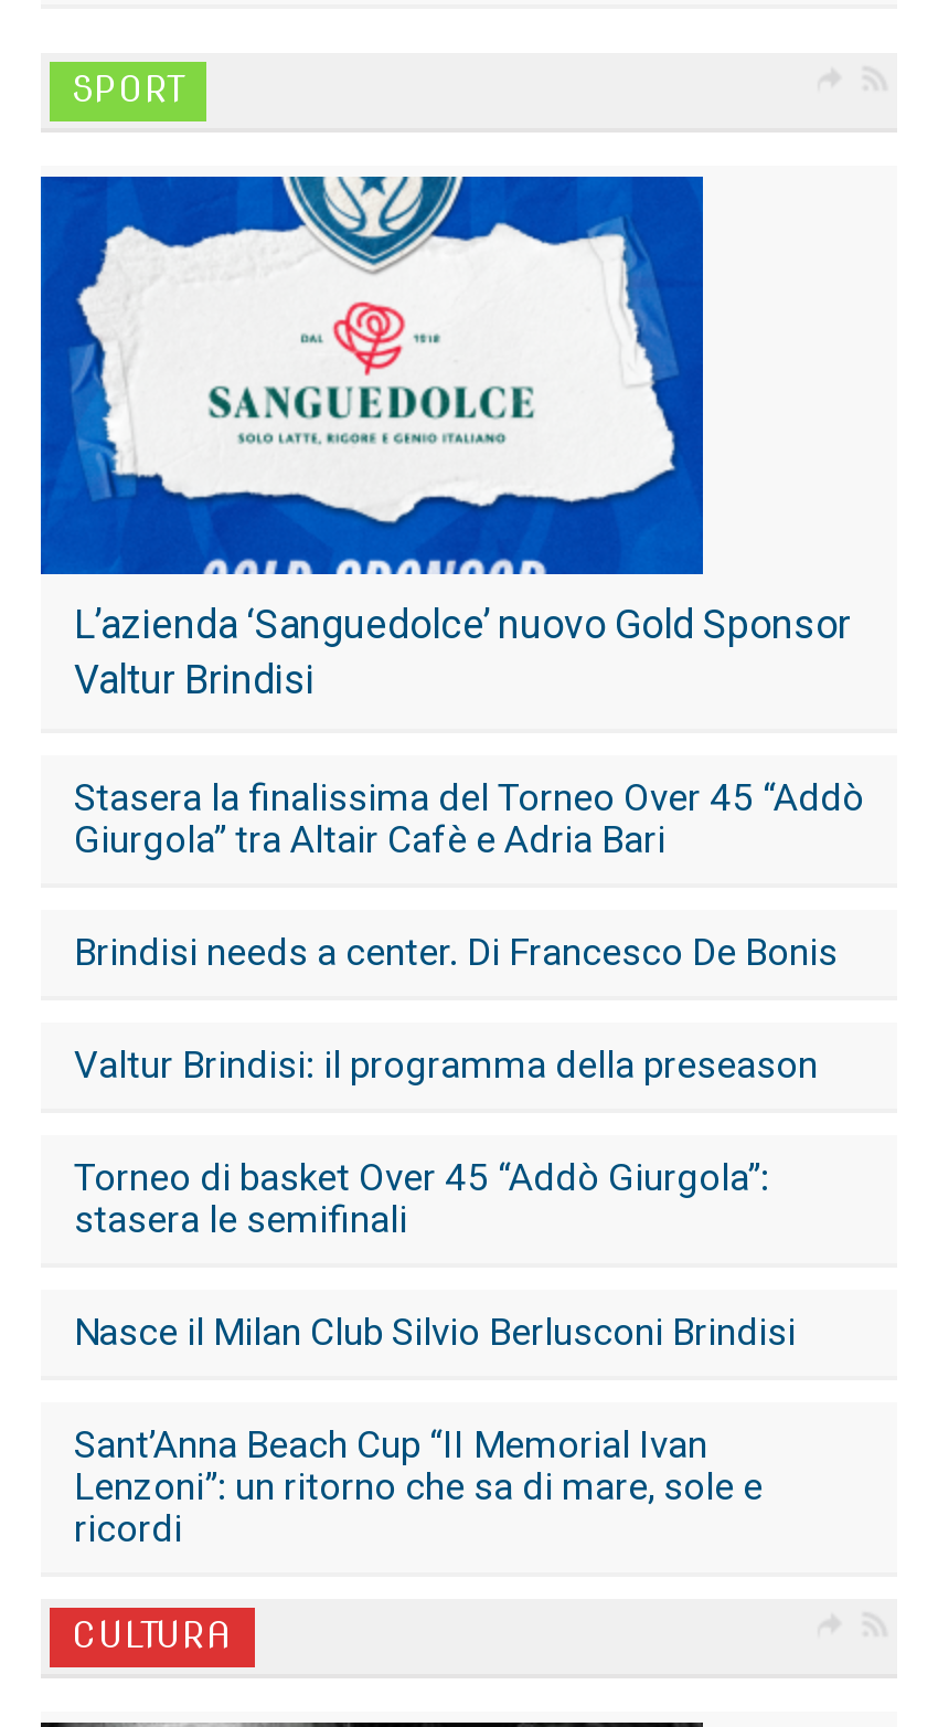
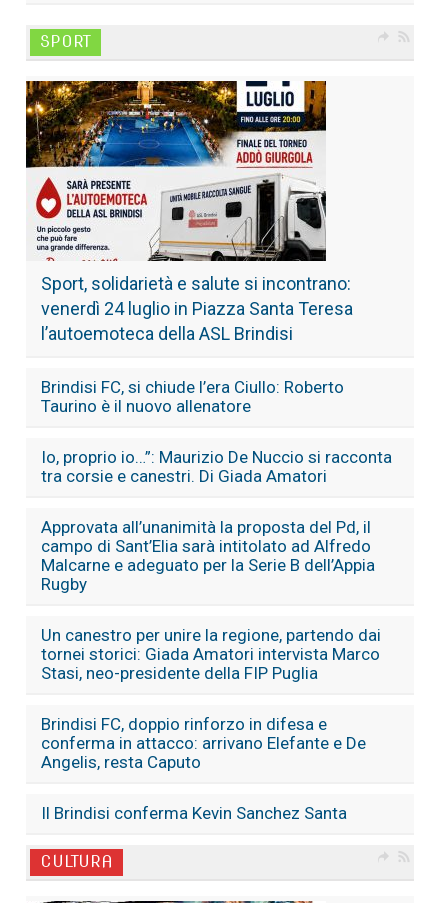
- [image]
- L’azienda ‘Sanguedolce’ nuovo Gold Sponsor
- Valtur Brindisi
+ [image]
+ Sport, solidarietà e salute si incontrano:
+ venerdì 24 luglio in Piazza Santa Teresa
+ l’autoemoteca della ASL Brindisi

- Stasera la finalissima del Torneo Over 45 “Addò
- Giurgola” tra Altair Cafè e Adria Bari
+ Brindisi FC, si chiude l’era Ciullo: Roberto
+ Taurino è il nuovo allenatore

- Brindisi needs a center. Di Francesco De Bonis
+ Io, proprio io…”: Maurizio De Nuccio si racconta
+ tra corsie e canestri. Di Giada Amatori

- Valtur Brindisi: il programma della preseason
+ Approvata all’unanimità la proposta del Pd, il
+ campo di Sant’Elia sarà intitolato ad Alfredo
+ Malcarne e adeguato per la Serie B dell’Appia
+ Rugby

- Torneo di basket Over 45 “Addò Giurgola”:
- stasera le semifinali
+ Un canestro per unire la regione, partendo dai
+ tornei storici: Giada Amatori intervista Marco
+ Stasi, neo-presidente della FIP Puglia

- Nasce il Milan Club Silvio Berlusconi Brindisi
+ Brindisi FC, doppio rinforzo in difesa e
+ conferma in attacco: arrivano Elefante e De
+ Angelis, resta Caputo

- Sant’Anna Beach Cup “II Memorial Ivan
- Lenzoni”: un ritorno che sa di mare, sole e
- ricordi
+ Il Brindisi conferma Kevin Sanchez Santa
